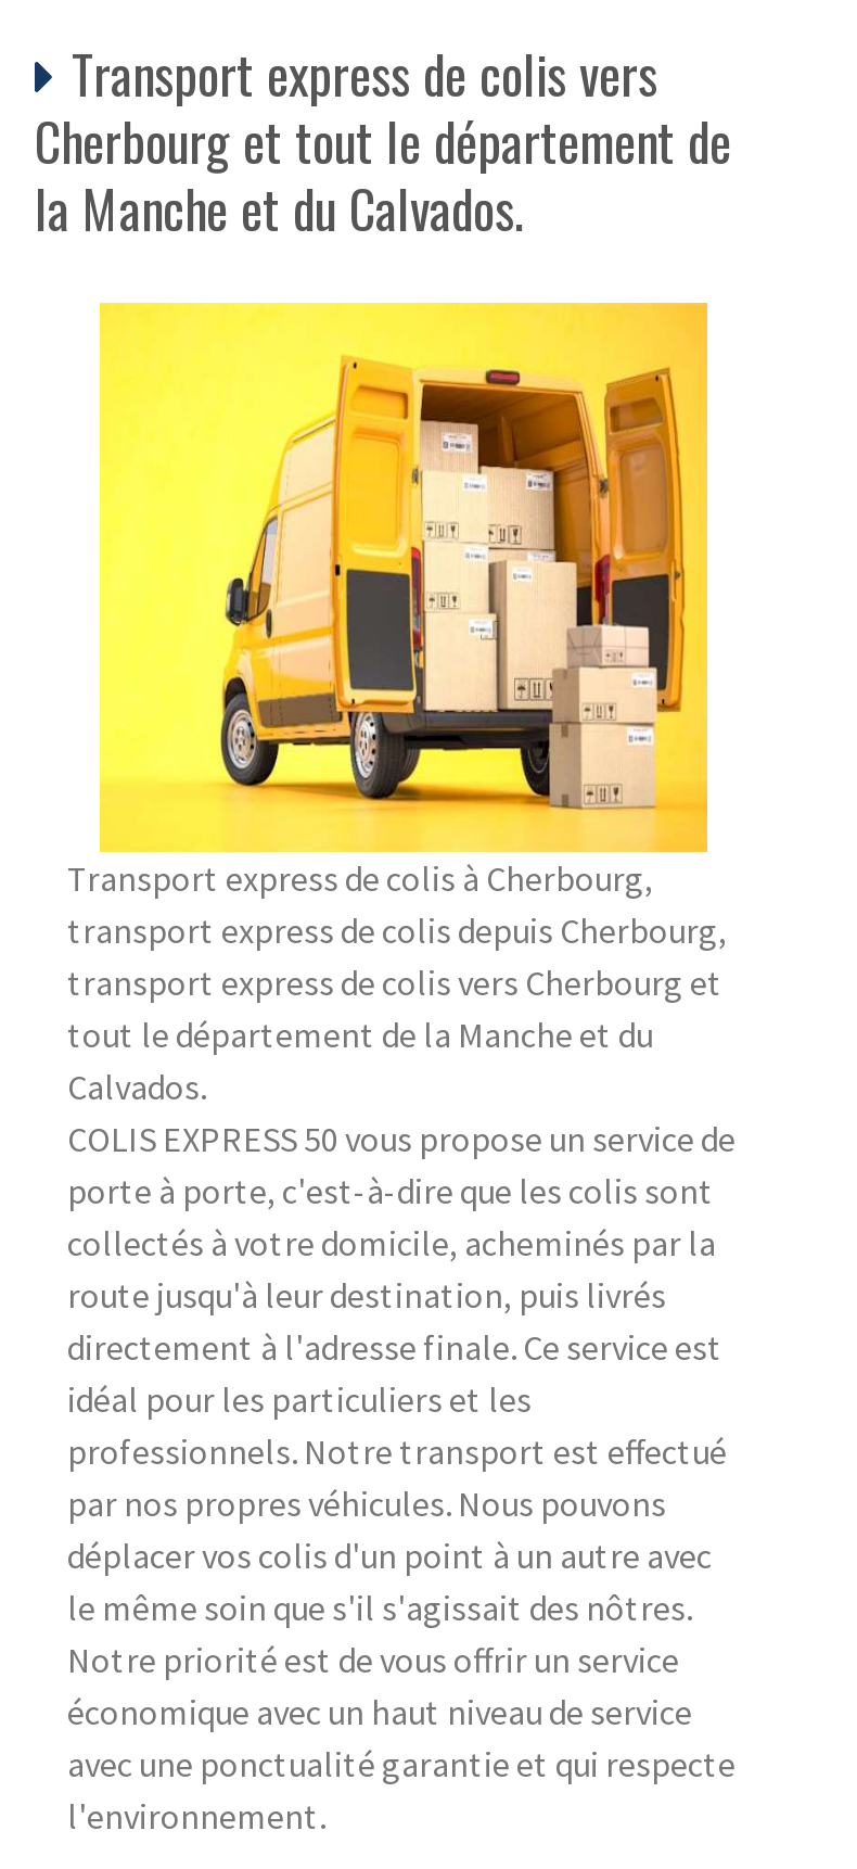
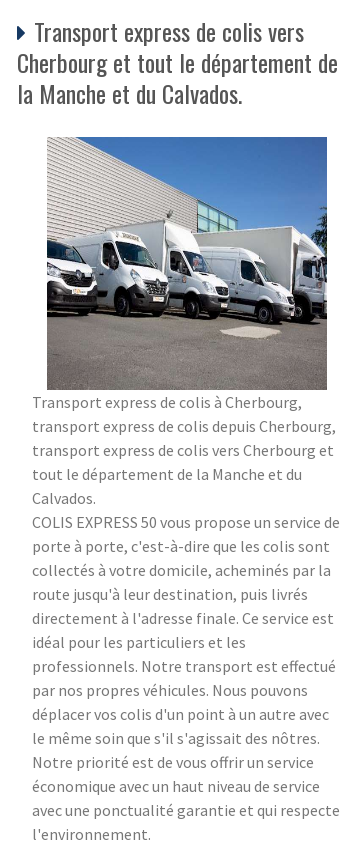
- [image]
+ [image]
